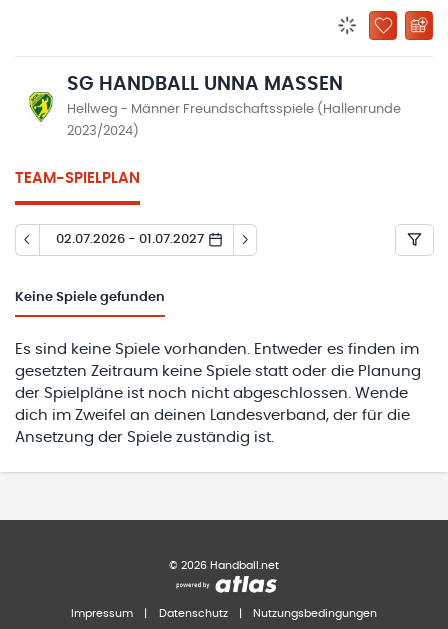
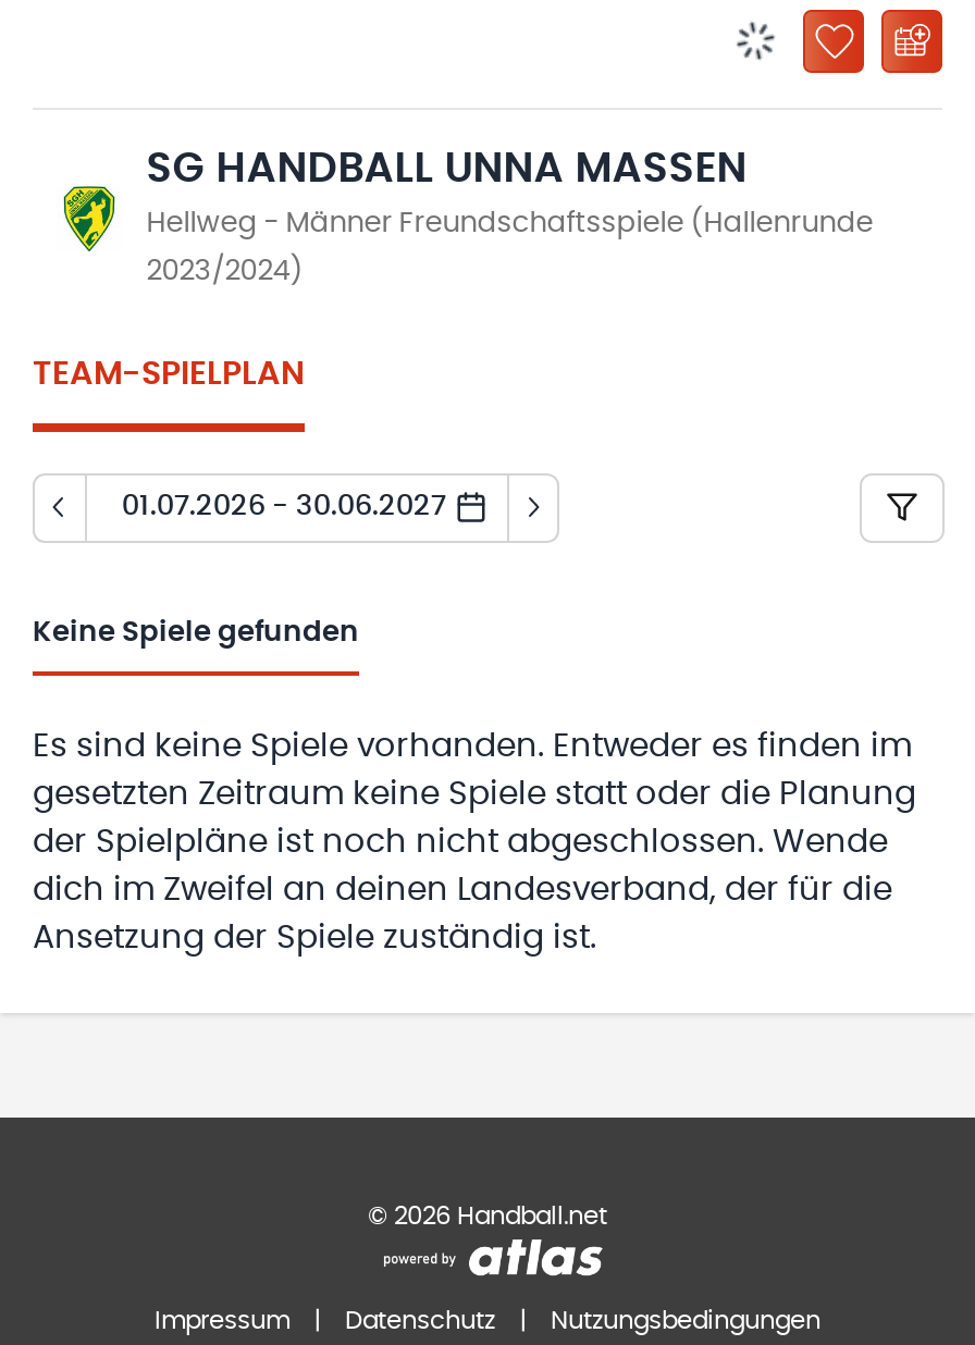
- 02.07.2026 - 01.07.2027
+ 01.07.2026 - 30.06.2027
